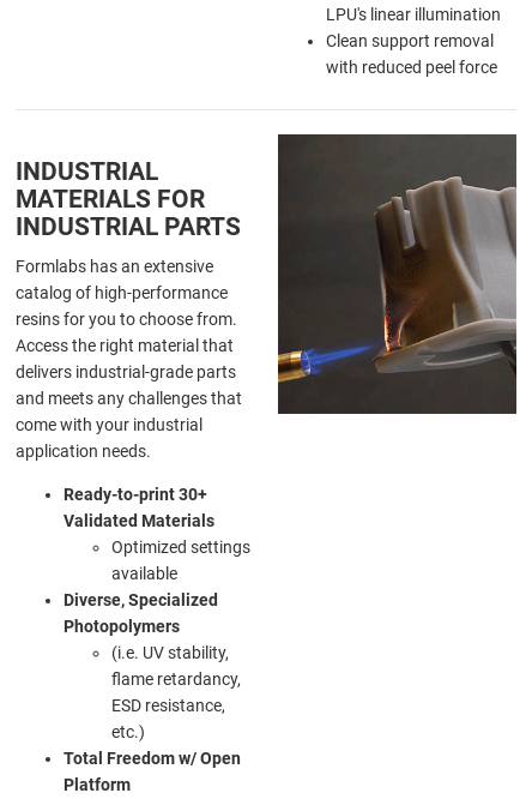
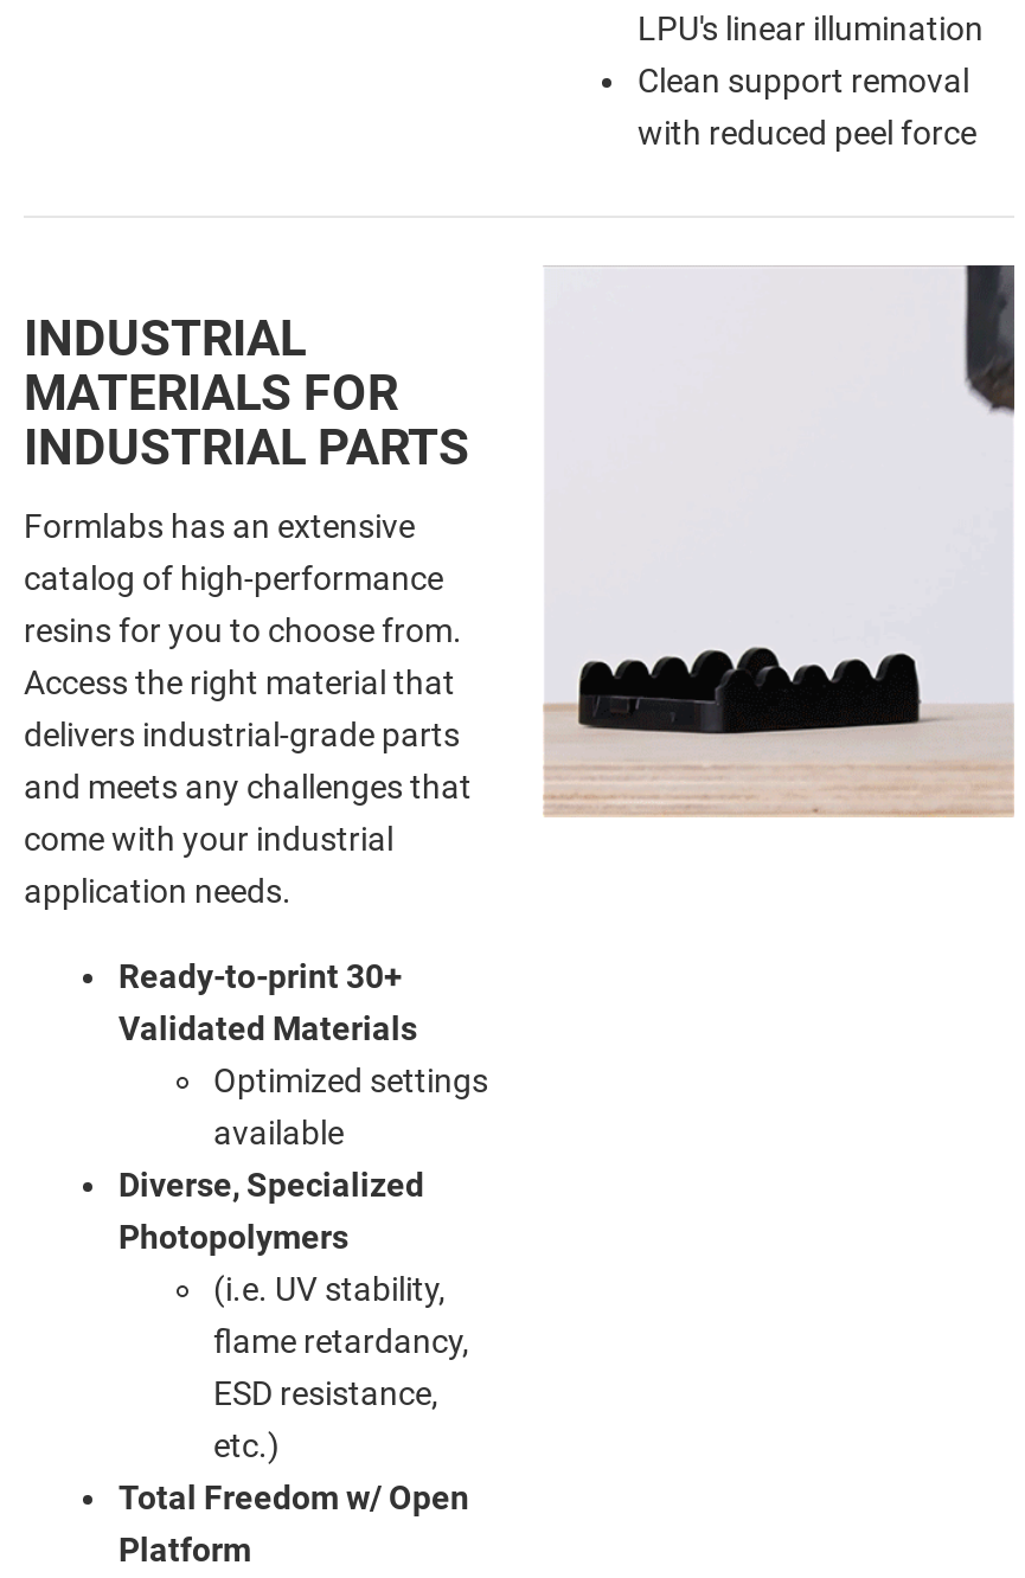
- [image]
+ [image]
